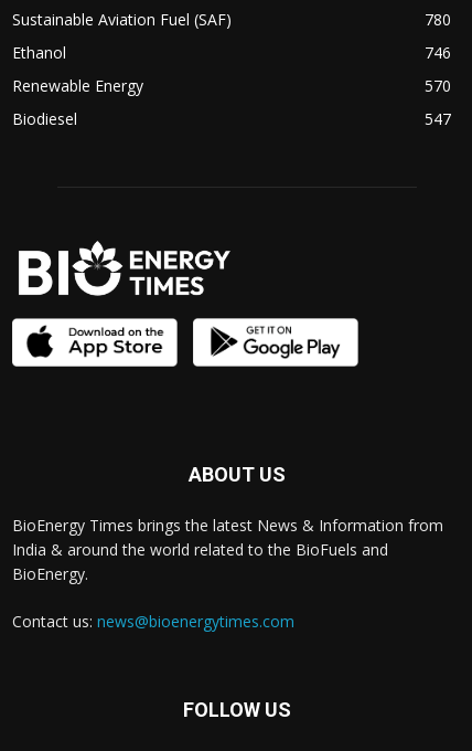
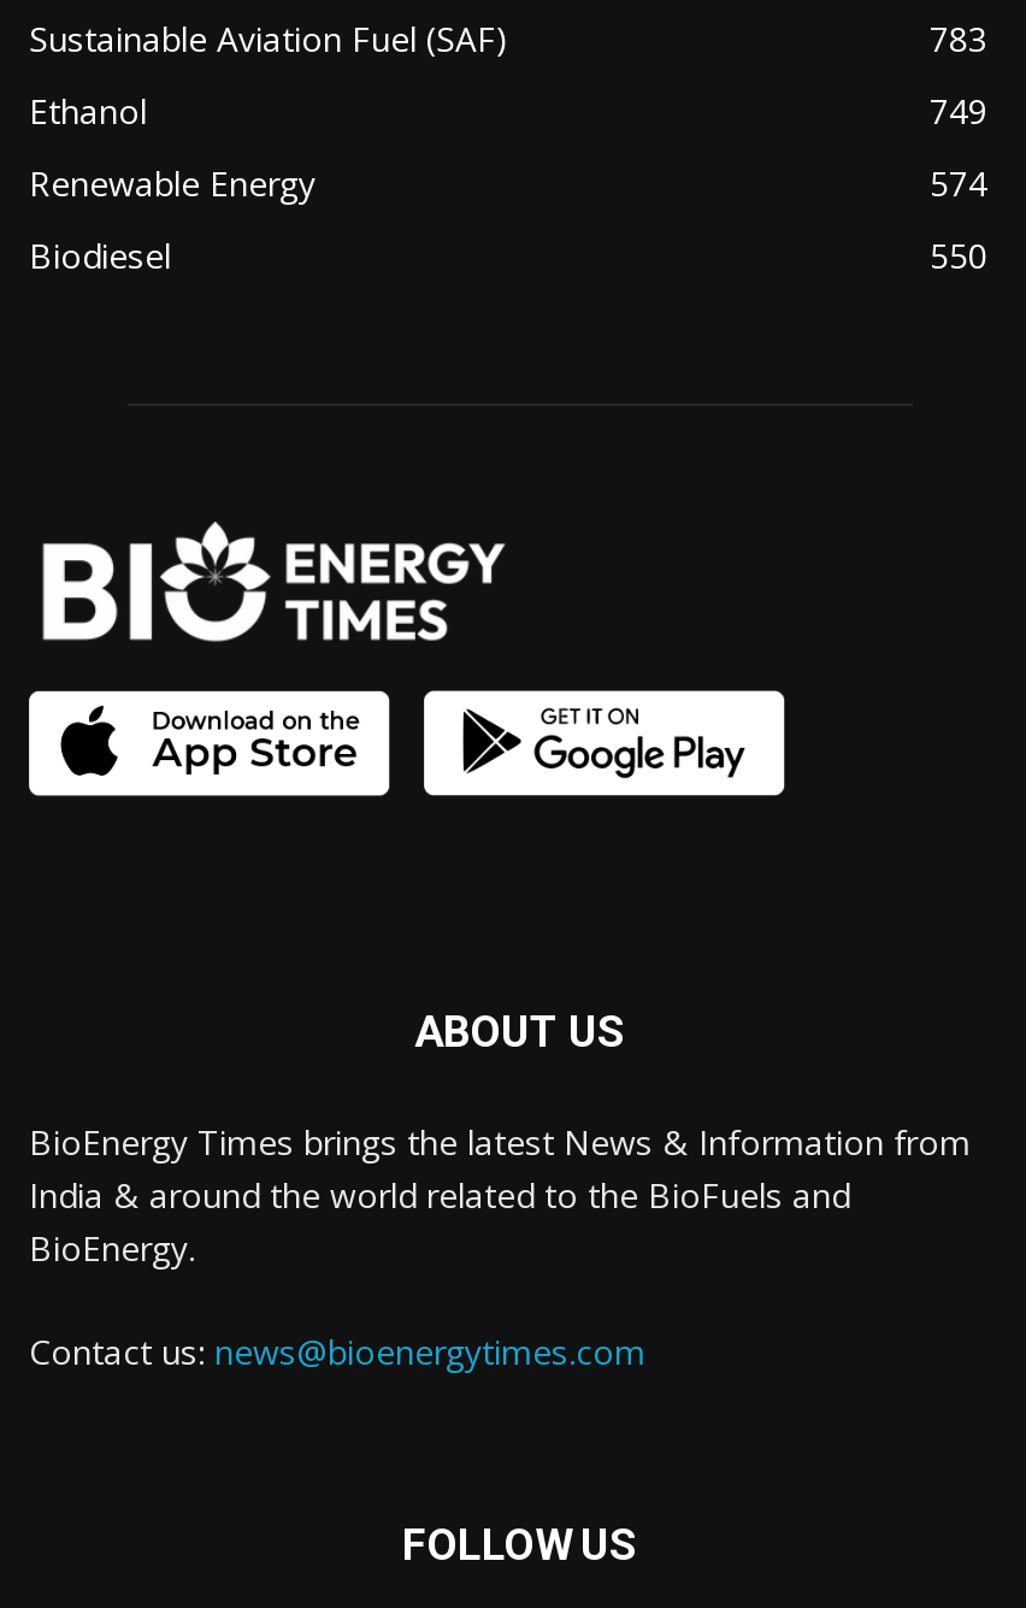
- 780
+ 783

- 746
+ 749

- 570
+ 574

- 547
+ 550
